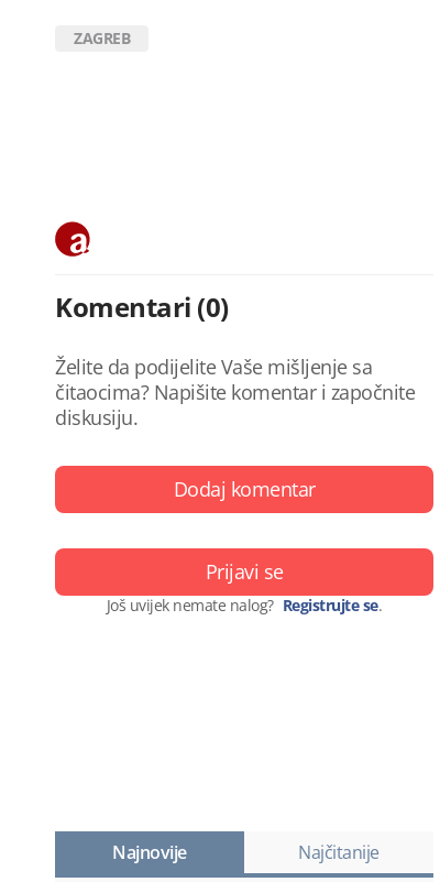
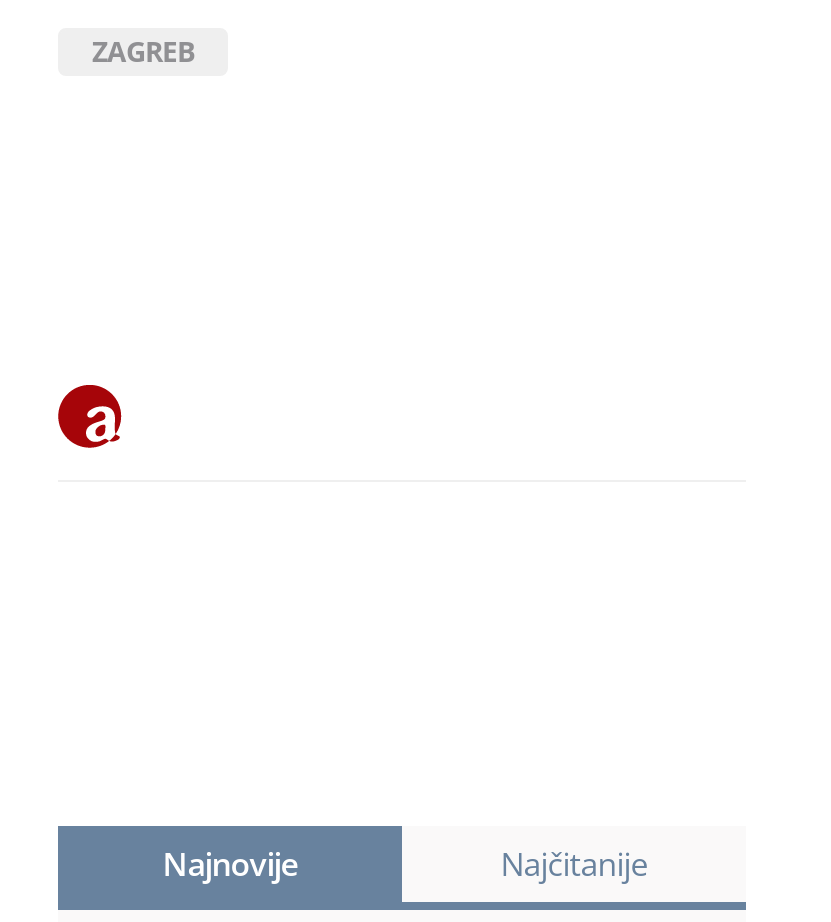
- Komentari (0)
- Želite da podijelite Vaše mišljenje sa
- čitaocima? Napišite komentar i započnite
- diskusiju.
- Dodaj komentar
- Prijavi se
- Još uvijek nemate nalog? Registrujte se.
